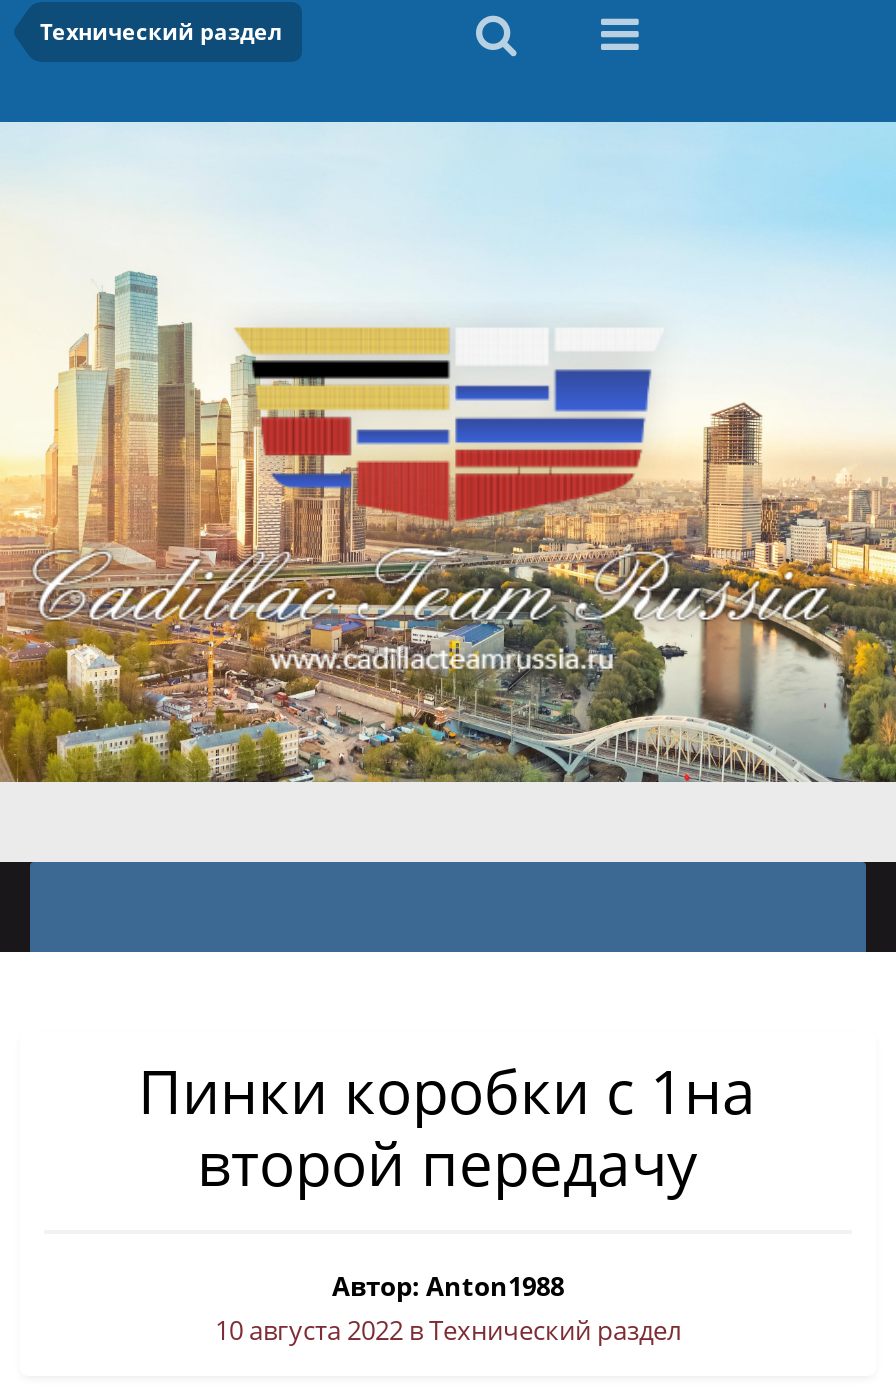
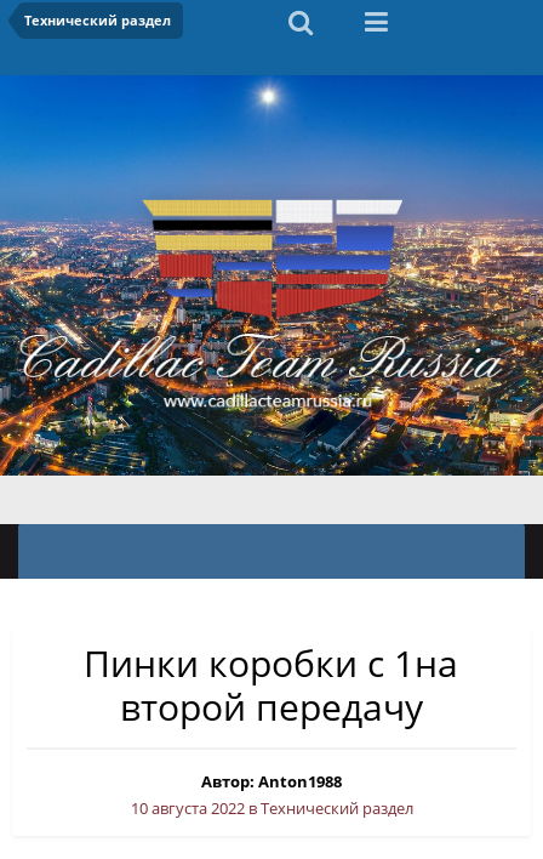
- [image]
+ [image]
